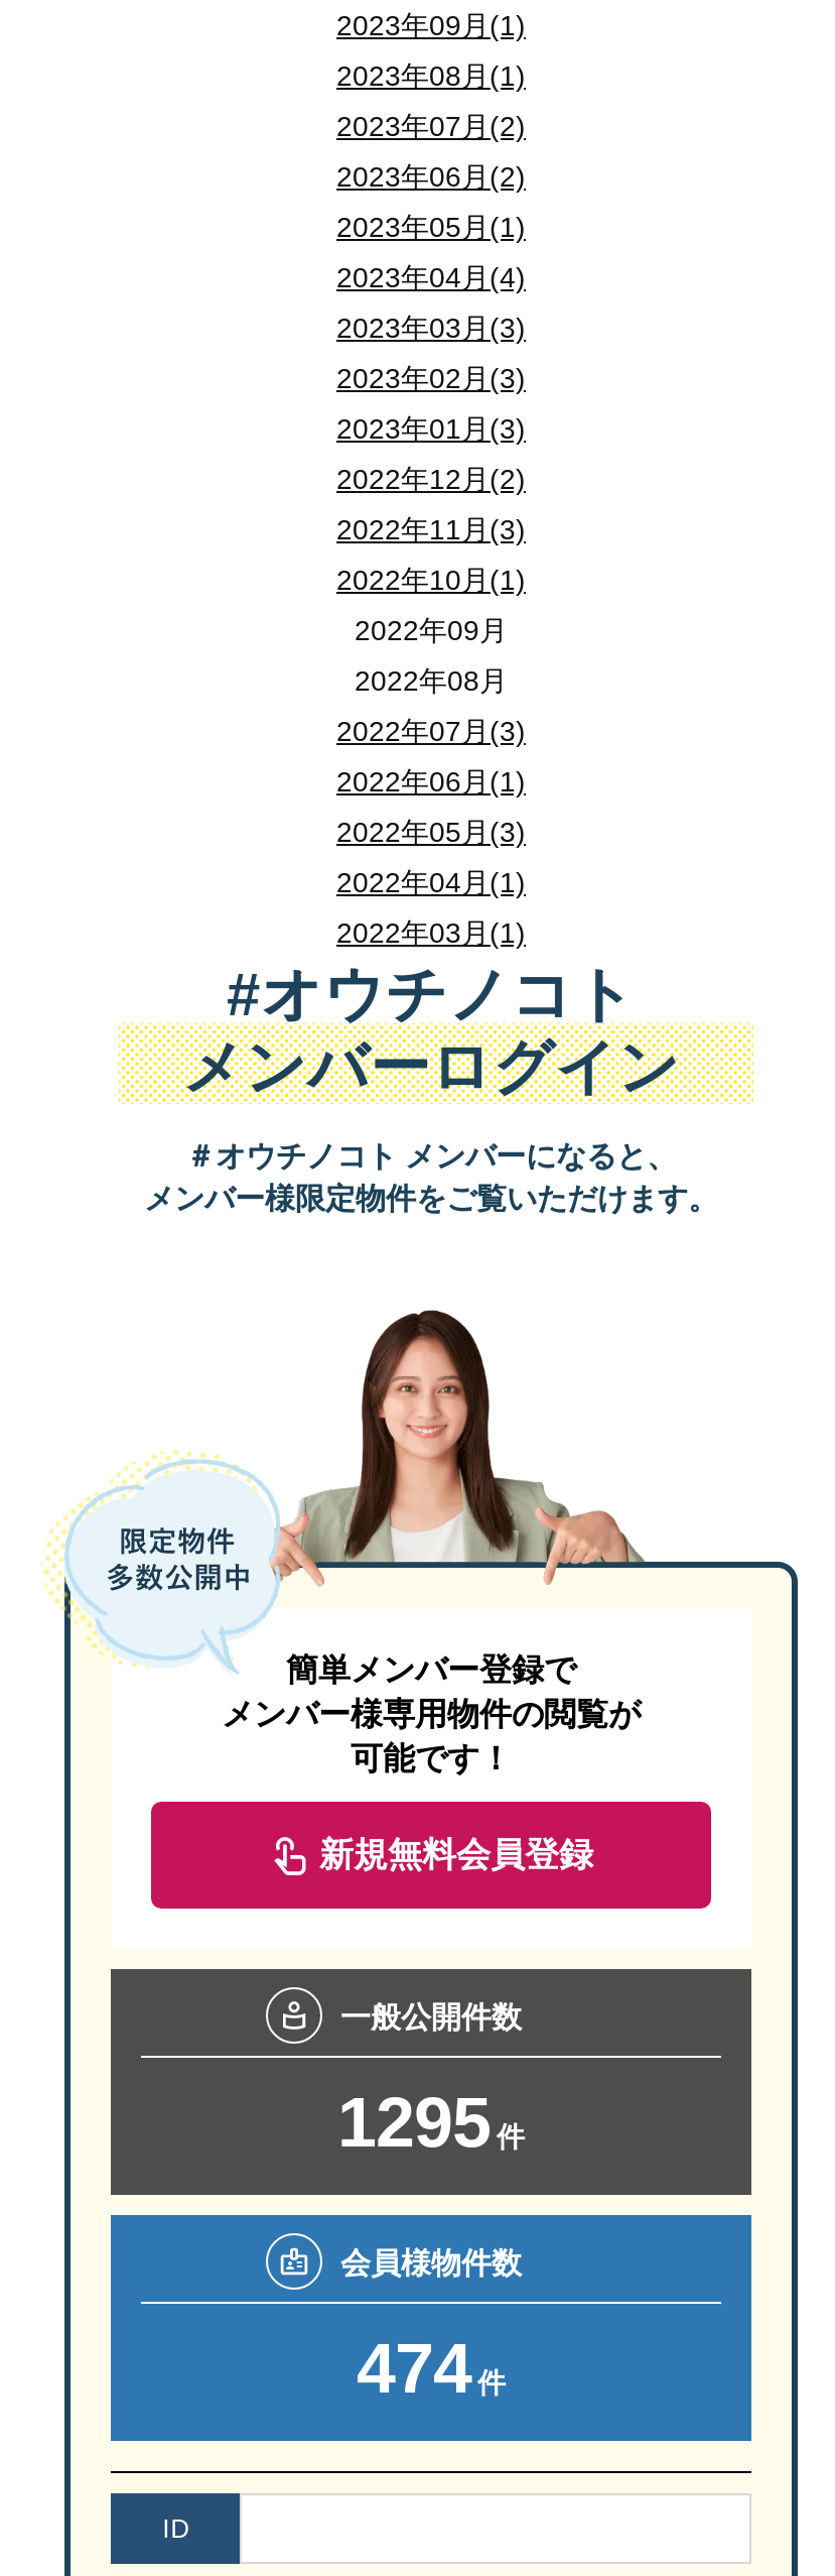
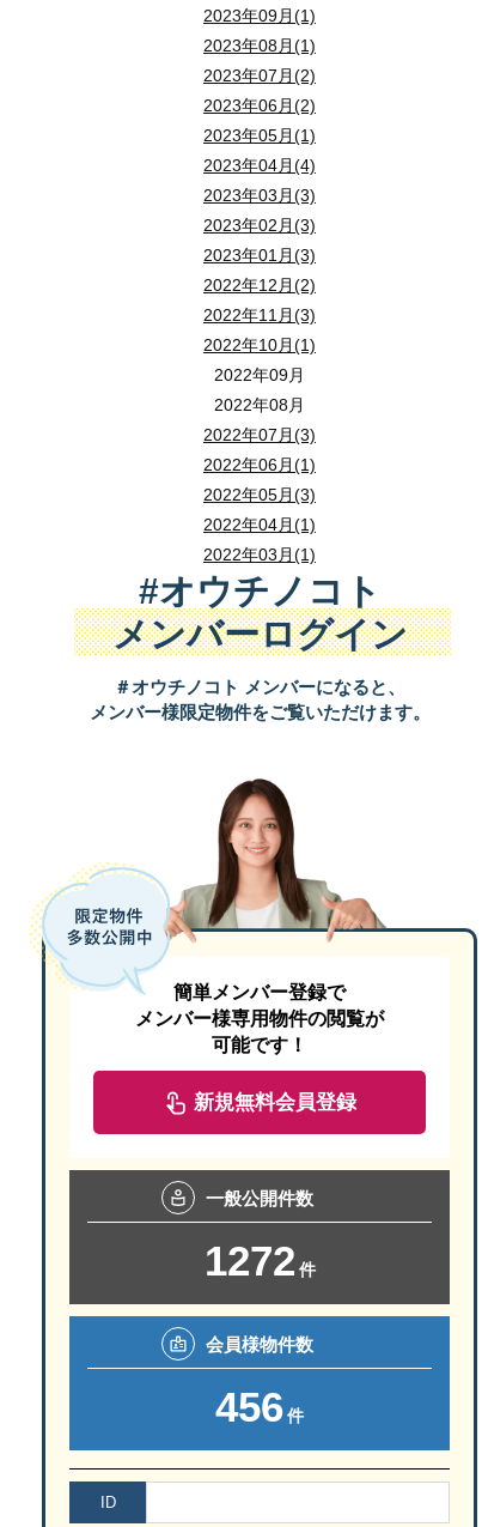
- 1295 件
+ 1272 件

- 474 件
+ 456 件
